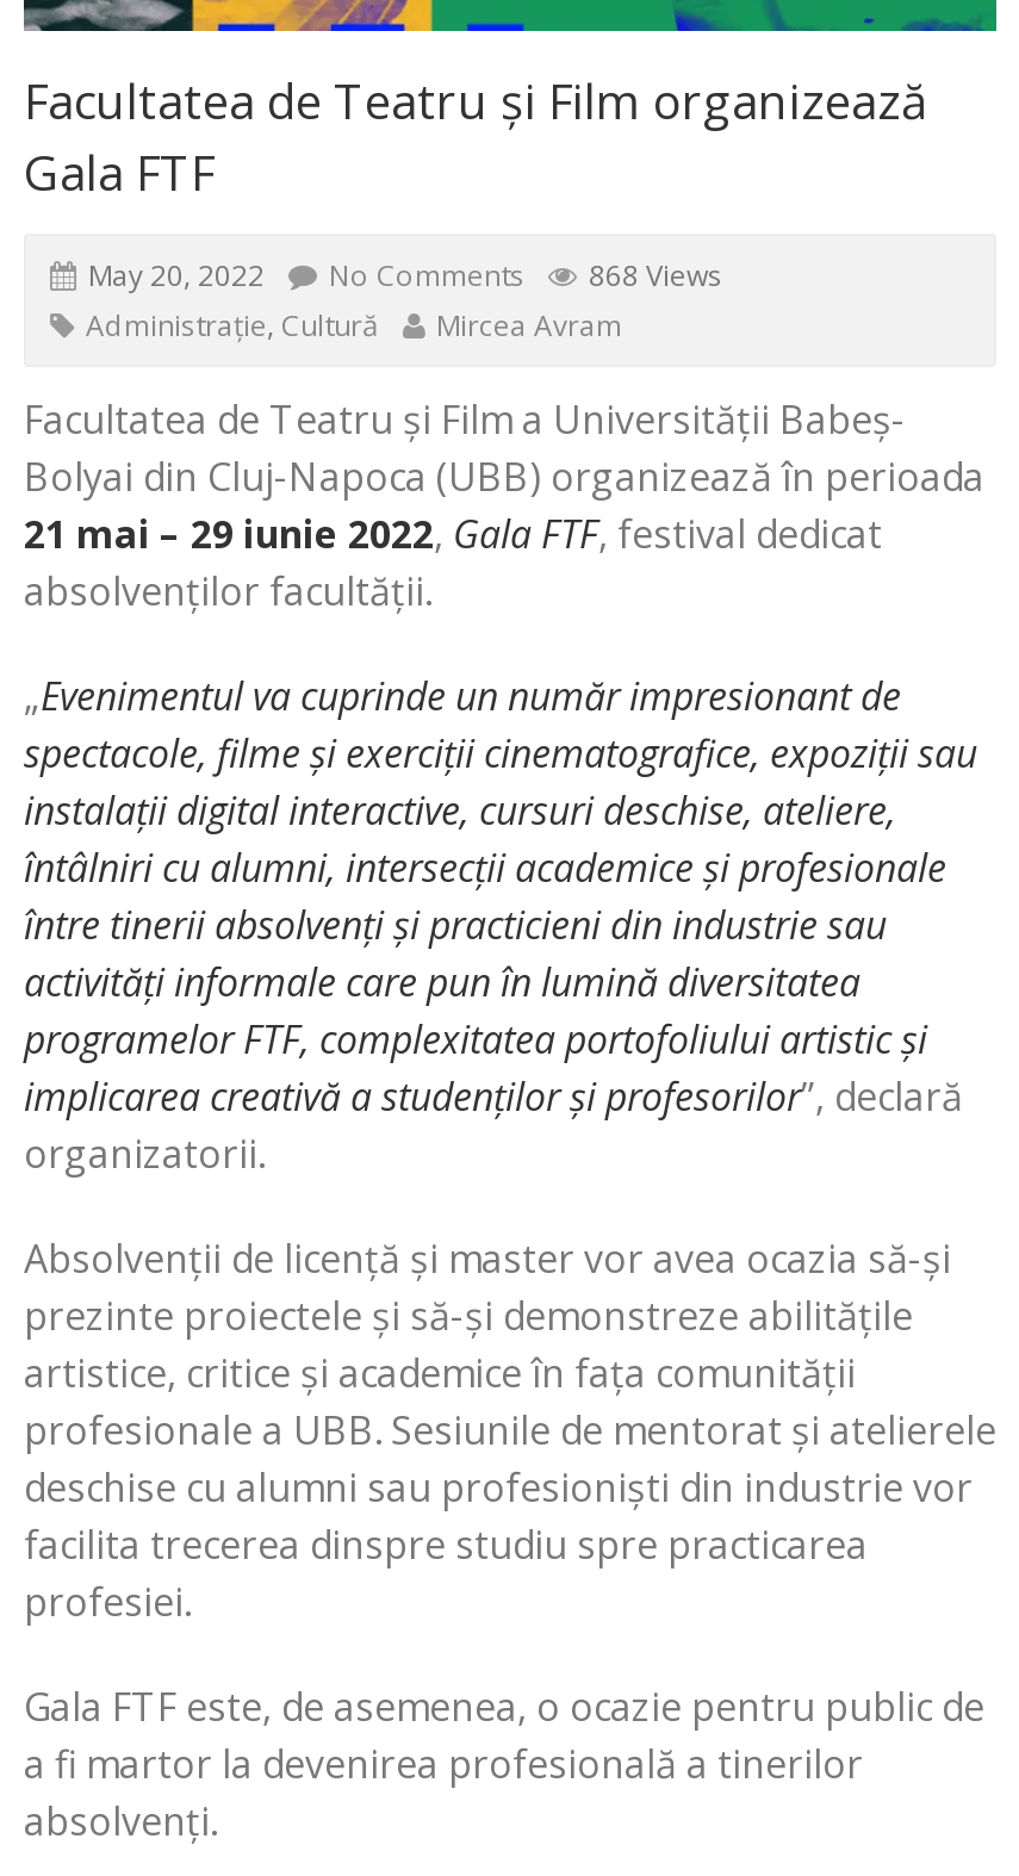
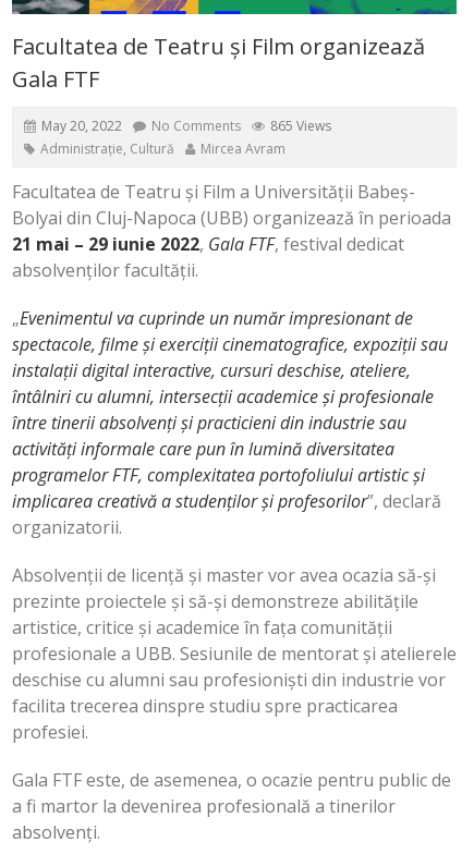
- May 20, 2022 No Comments 868 Views
+ May 20, 2022 No Comments 865 Views
